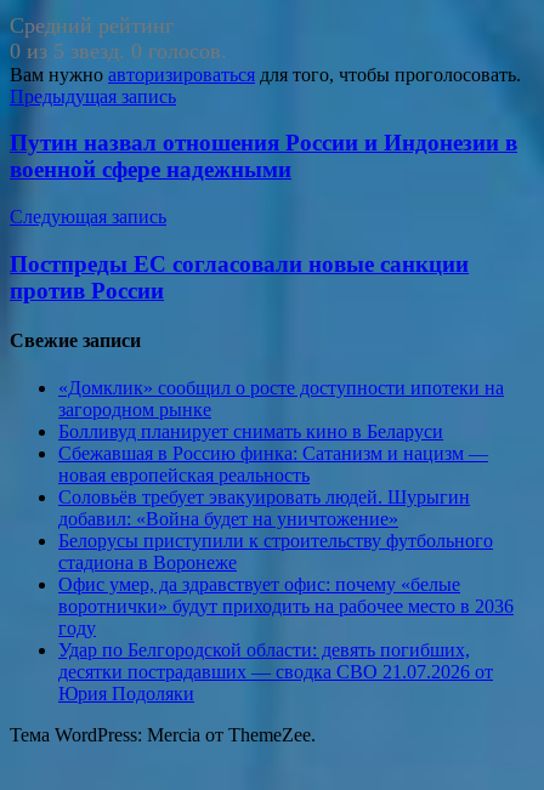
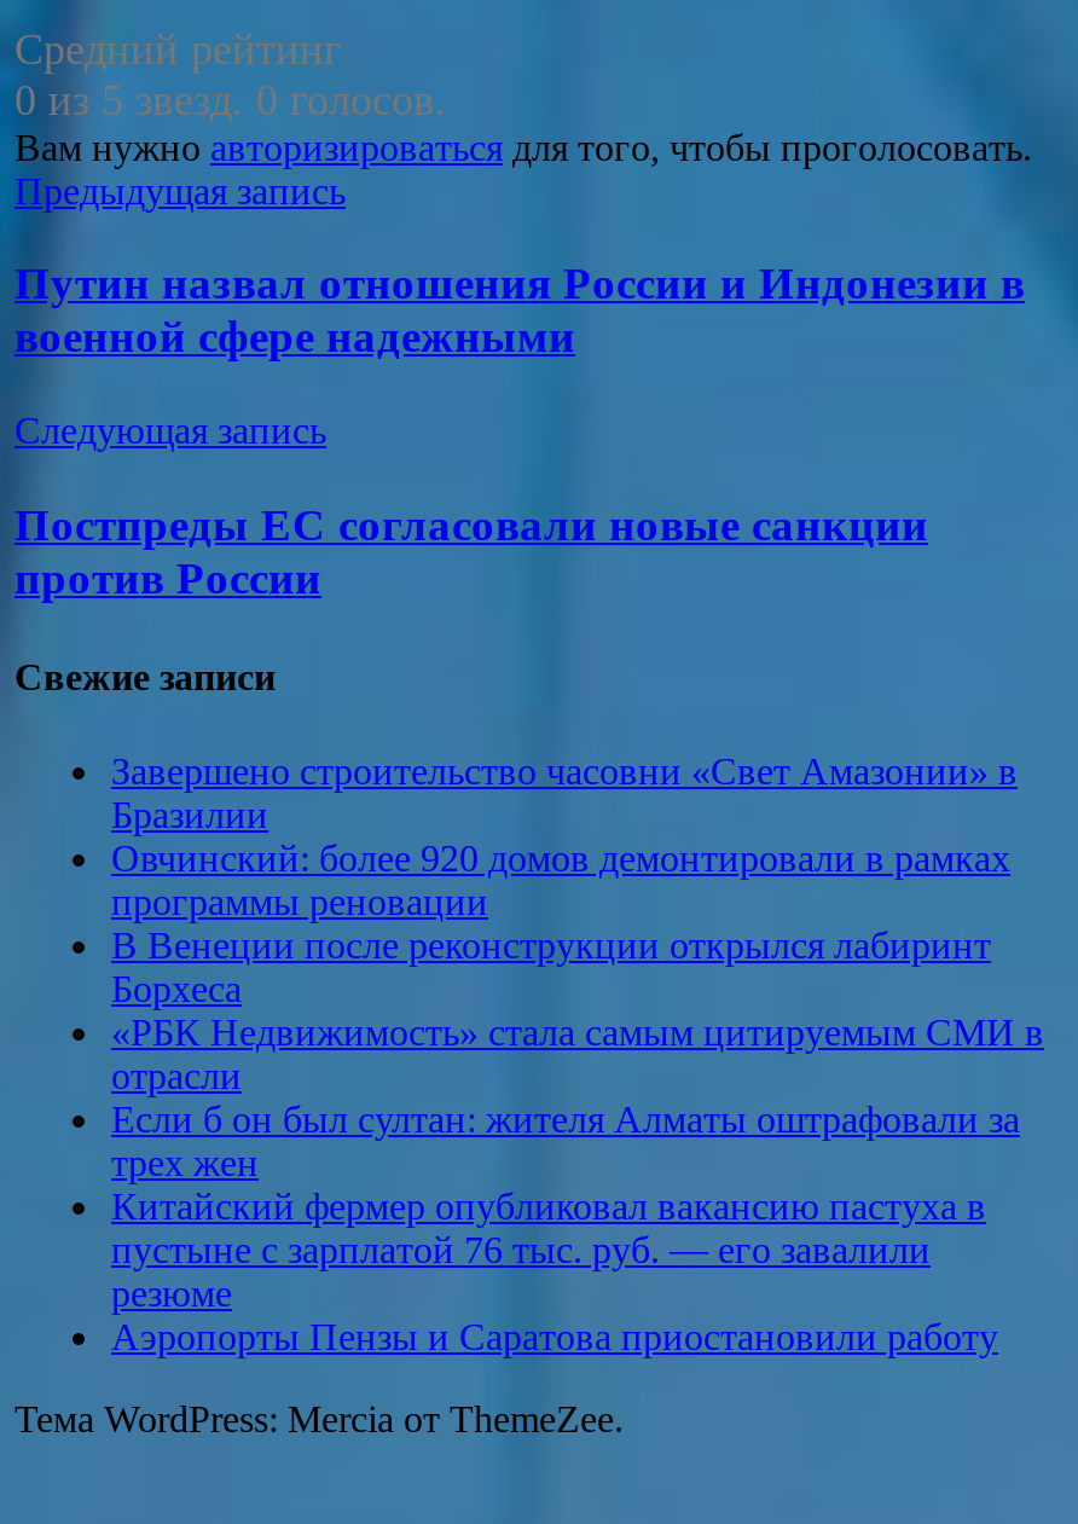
- «Домклик» сообщил о росте доступности ипотеки на
- загородном рынке
- Болливуд планирует снимать кино в Беларуси
- Сбежавшая в Россию финка: Сатанизм и нацизм —
- новая европейская реальность
- Соловьёв требует эвакуировать людей. Шурыгин
- добавил: «Война будет на уничтожение»
- Белорусы приступили к строительству футбольного
- стадиона в Воронеже
- Офис умер, да здравствует офис: почему «белые
- воротнички» будут приходить на рабочее место в 2036
- году
- Удар по Белгородской области: девять погибших,
- десятки пострадавших — сводка СВО 21.07.2026 от
- Юрия Подоляки
+ Завершено строительство часовни «Свет Амазонии» в
+ Бразилии
+ Овчинский: более 920 домов демонтировали в рамках
+ программы реновации
+ В Венеции после реконструкции открылся лабиринт
+ Борхеса
+ «РБК Недвижимость» стала самым цитируемым СМИ в
+ отрасли
+ Если б он был султан: жителя Алматы оштрафовали за
+ трех жен
+ Китайский фермер опубликовал вакансию пастуха в
+ пустыне с зарплатой 76 тыс. руб. — его завалили
+ резюме
+ Аэропорты Пензы и Саратова приостановили работу
